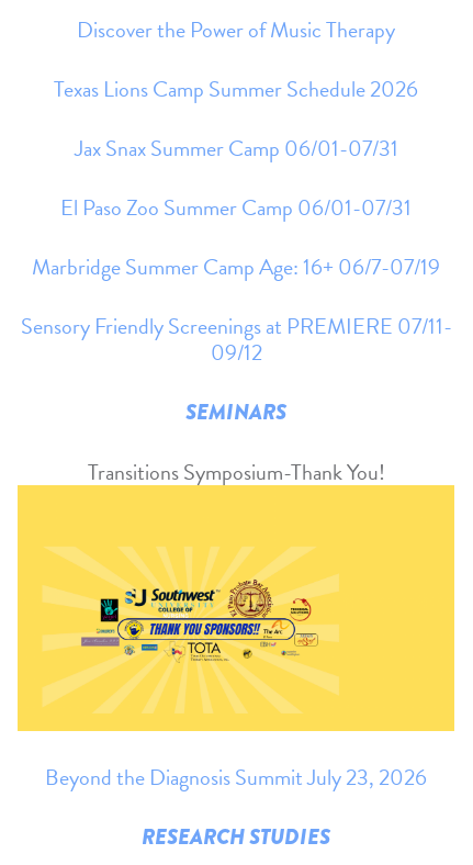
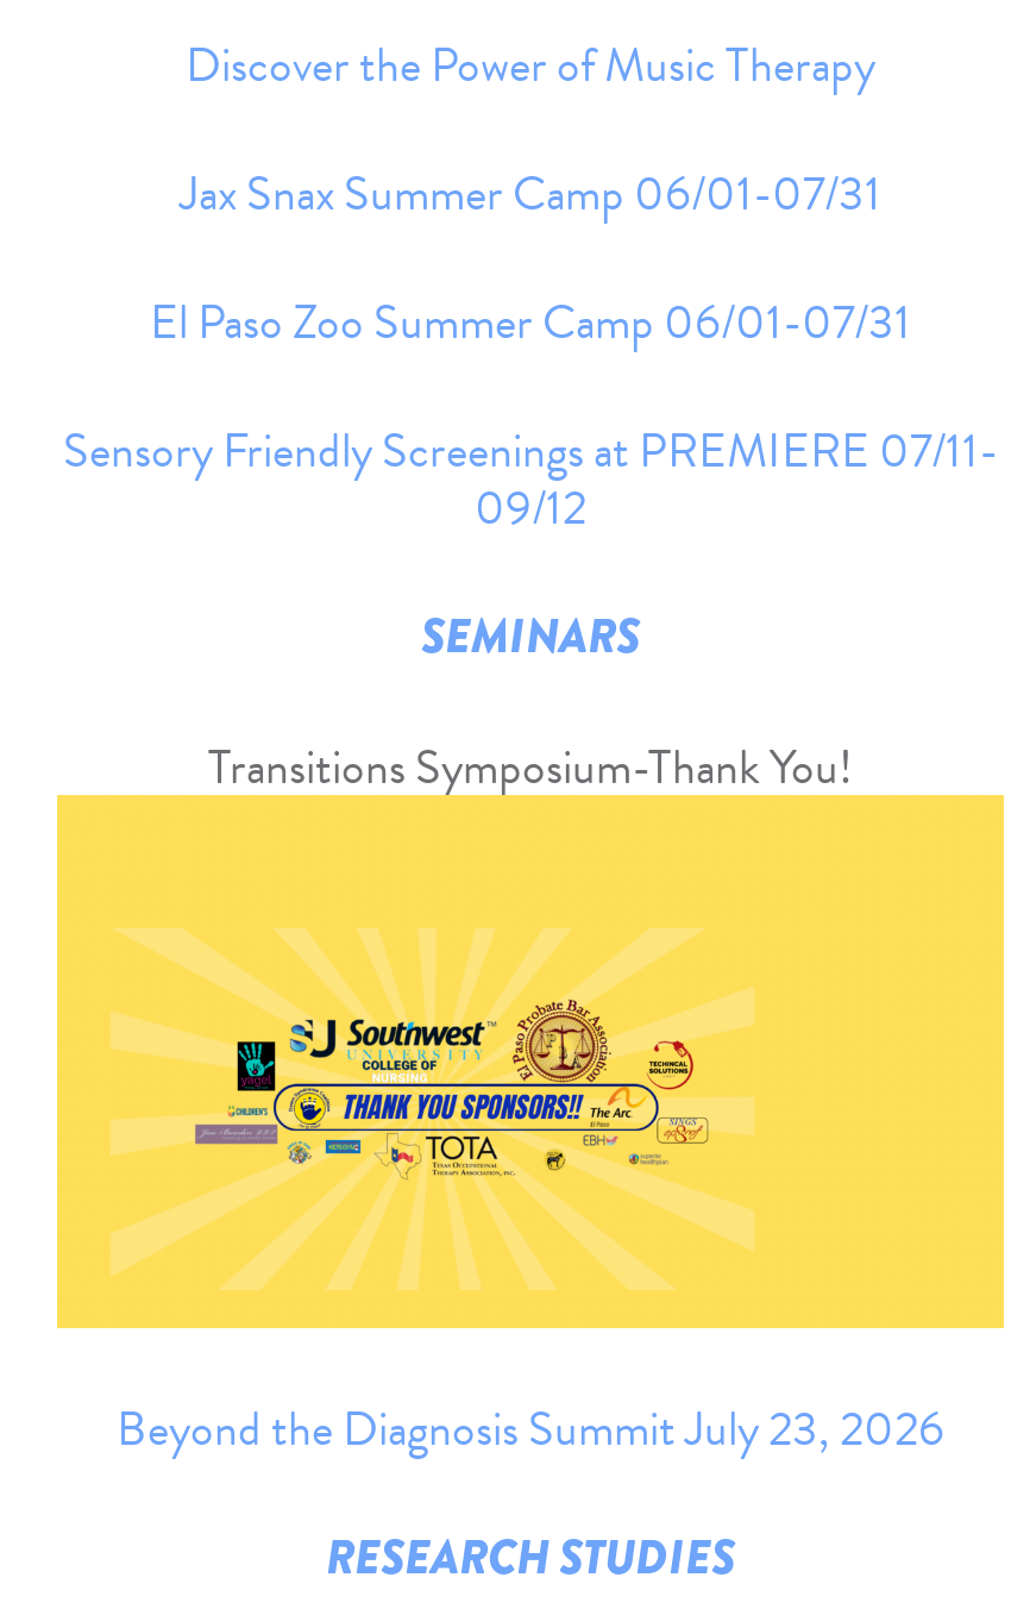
- Texas Lions Camp Summer Schedule 2026

- Marbridge Summer Camp Age: 16+ 06/7-07/19
